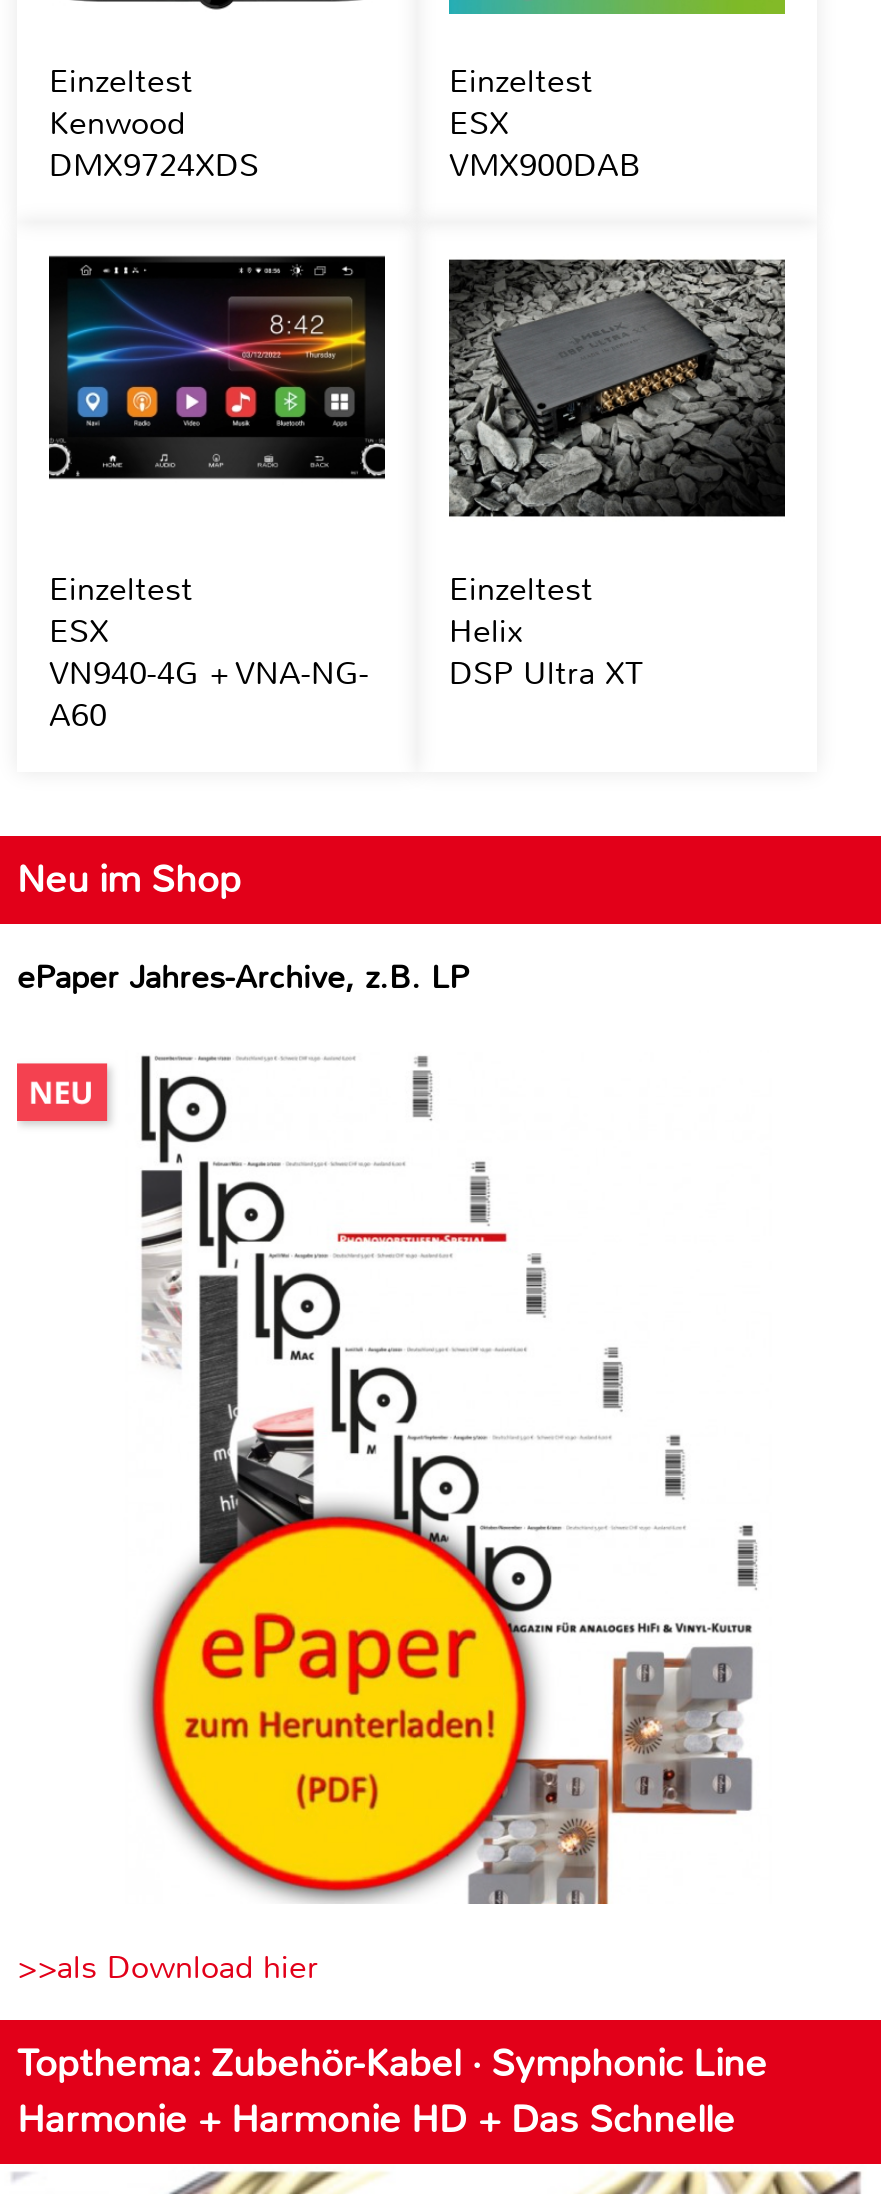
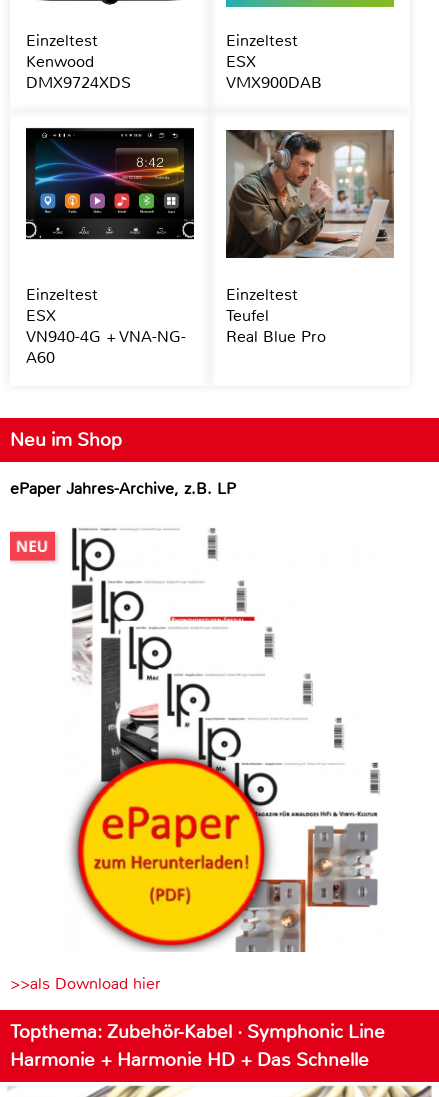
- [image]
+ [image]

- Helix
- DSP Ultra XT
+ Teufel
+ Real Blue Pro
